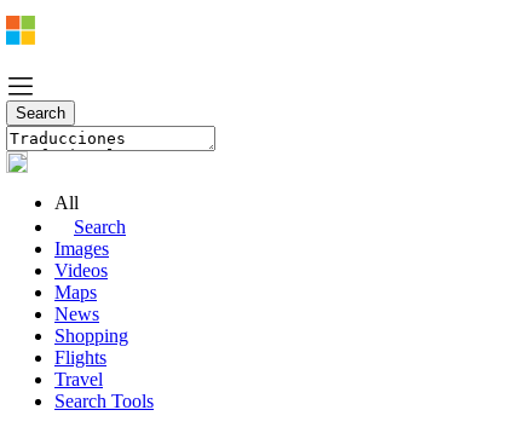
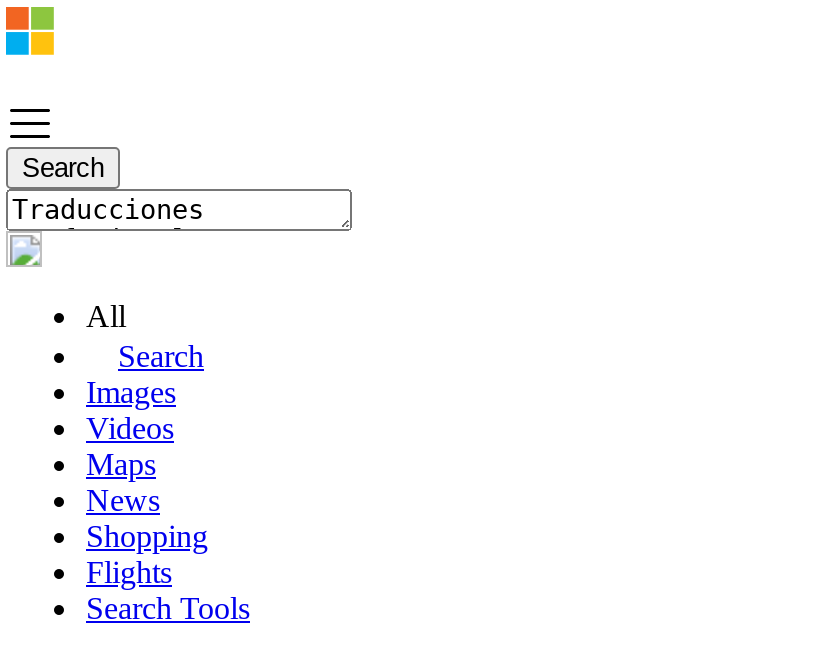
- Travel
